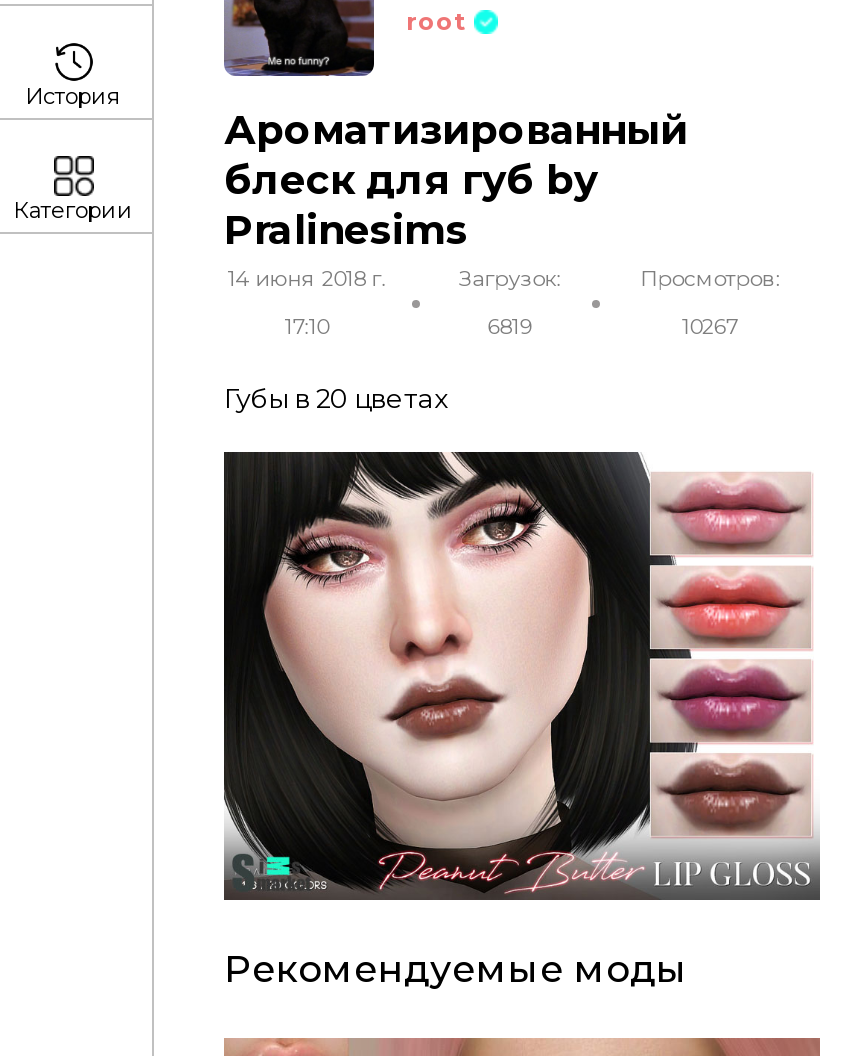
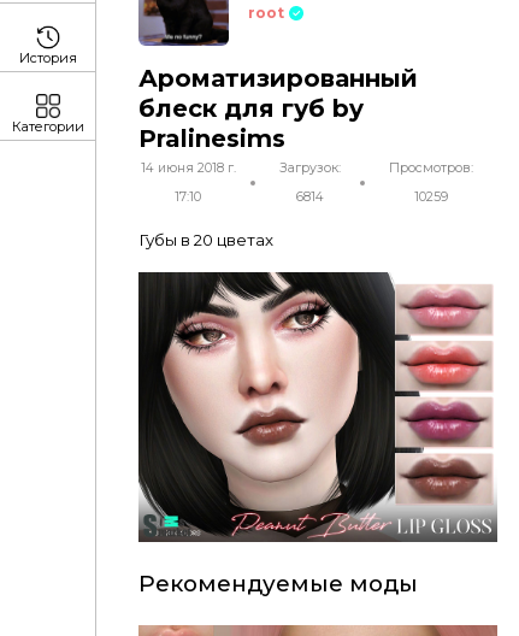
- 6819
+ 6814

- 10267
+ 10259
